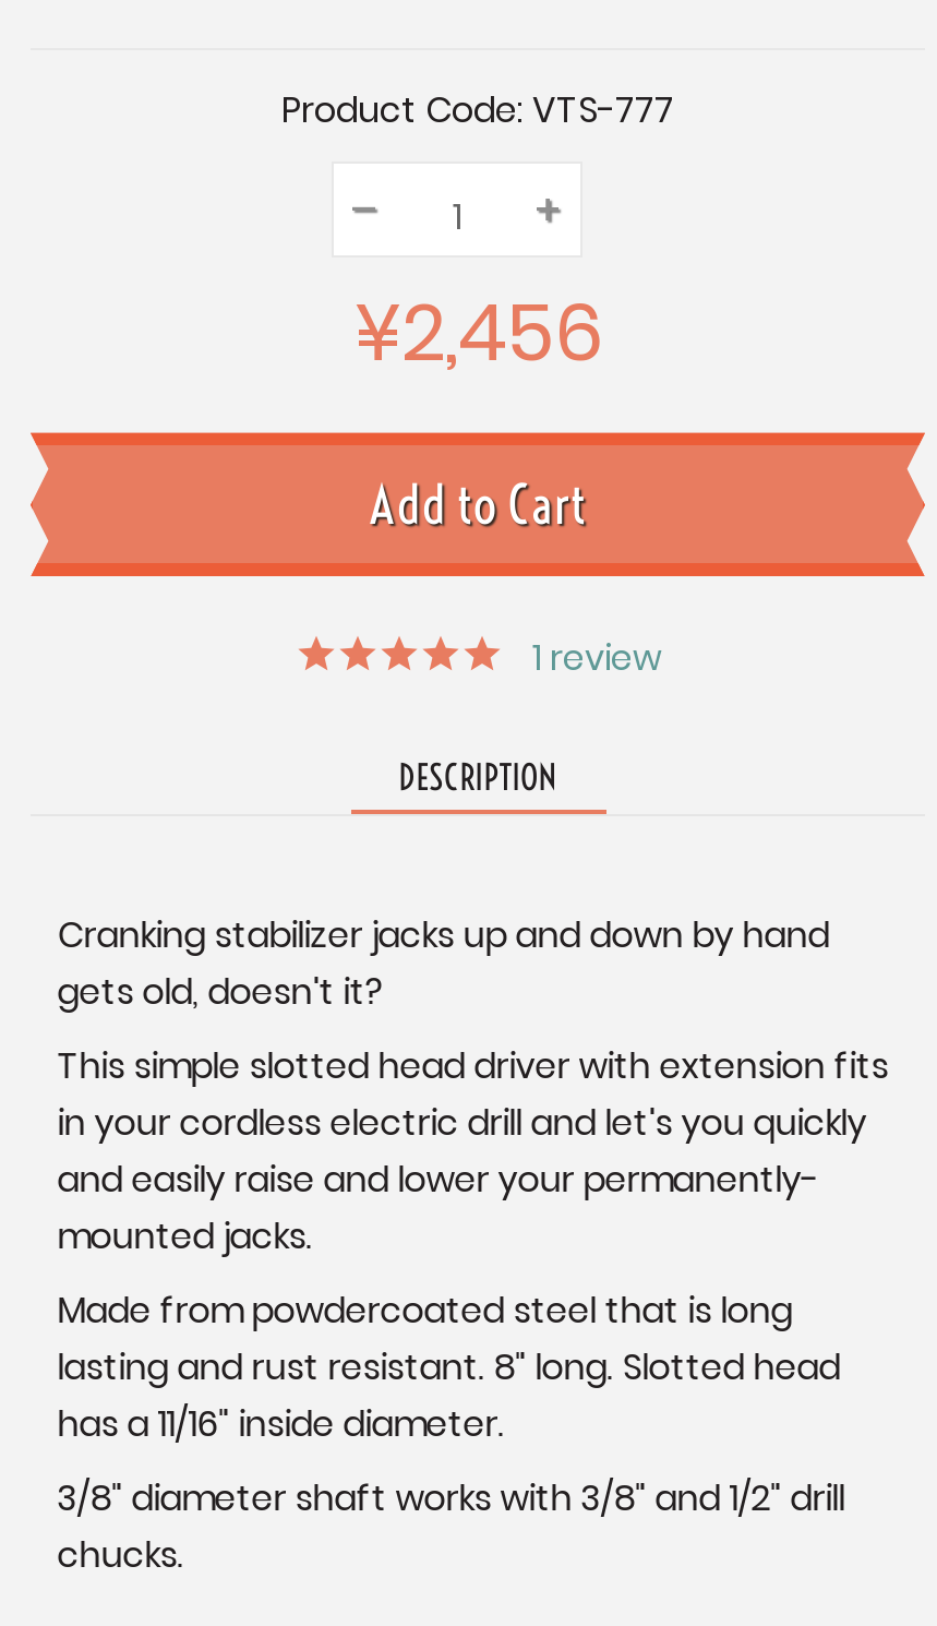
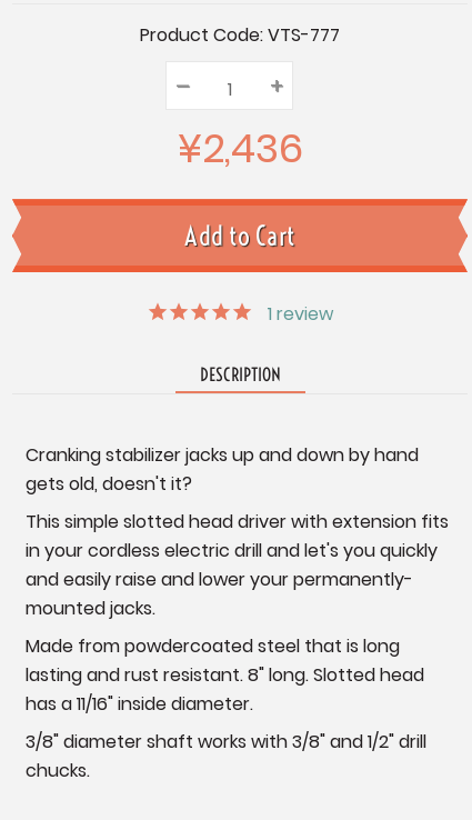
- ¥2,456
+ ¥2,436
